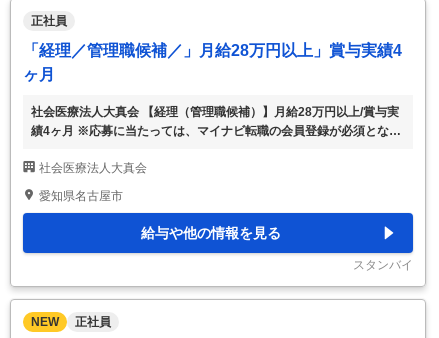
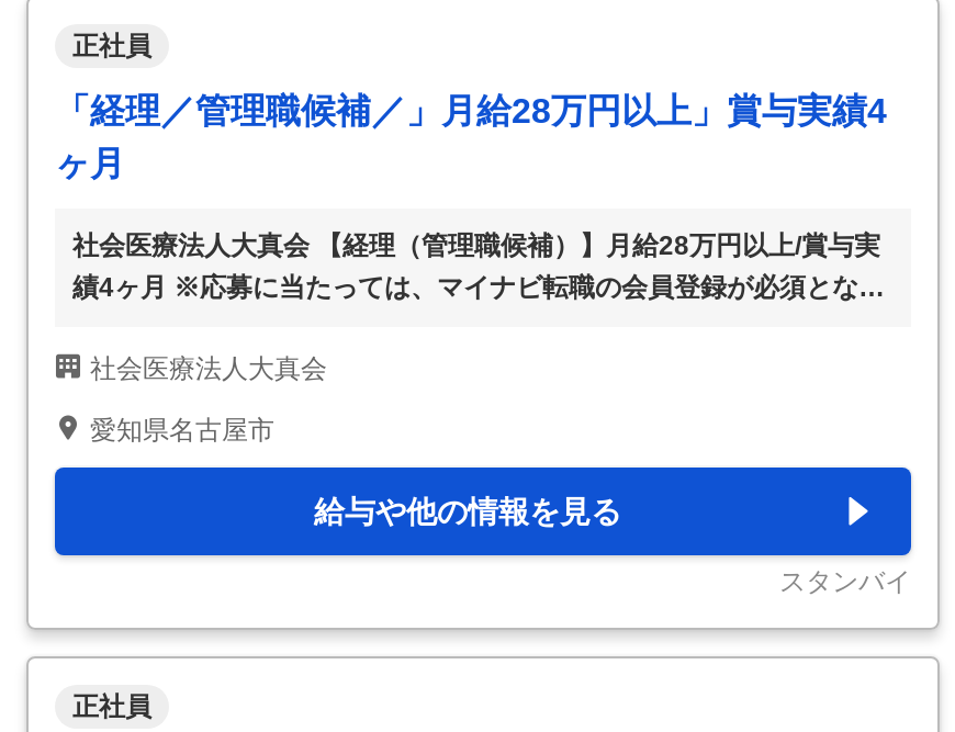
- NEW
